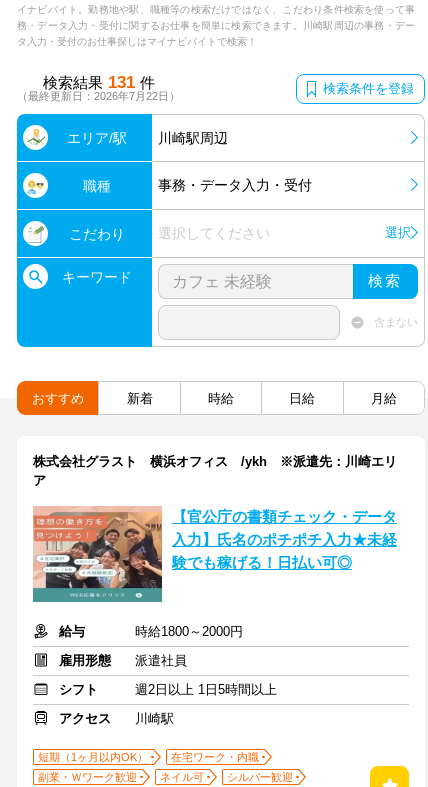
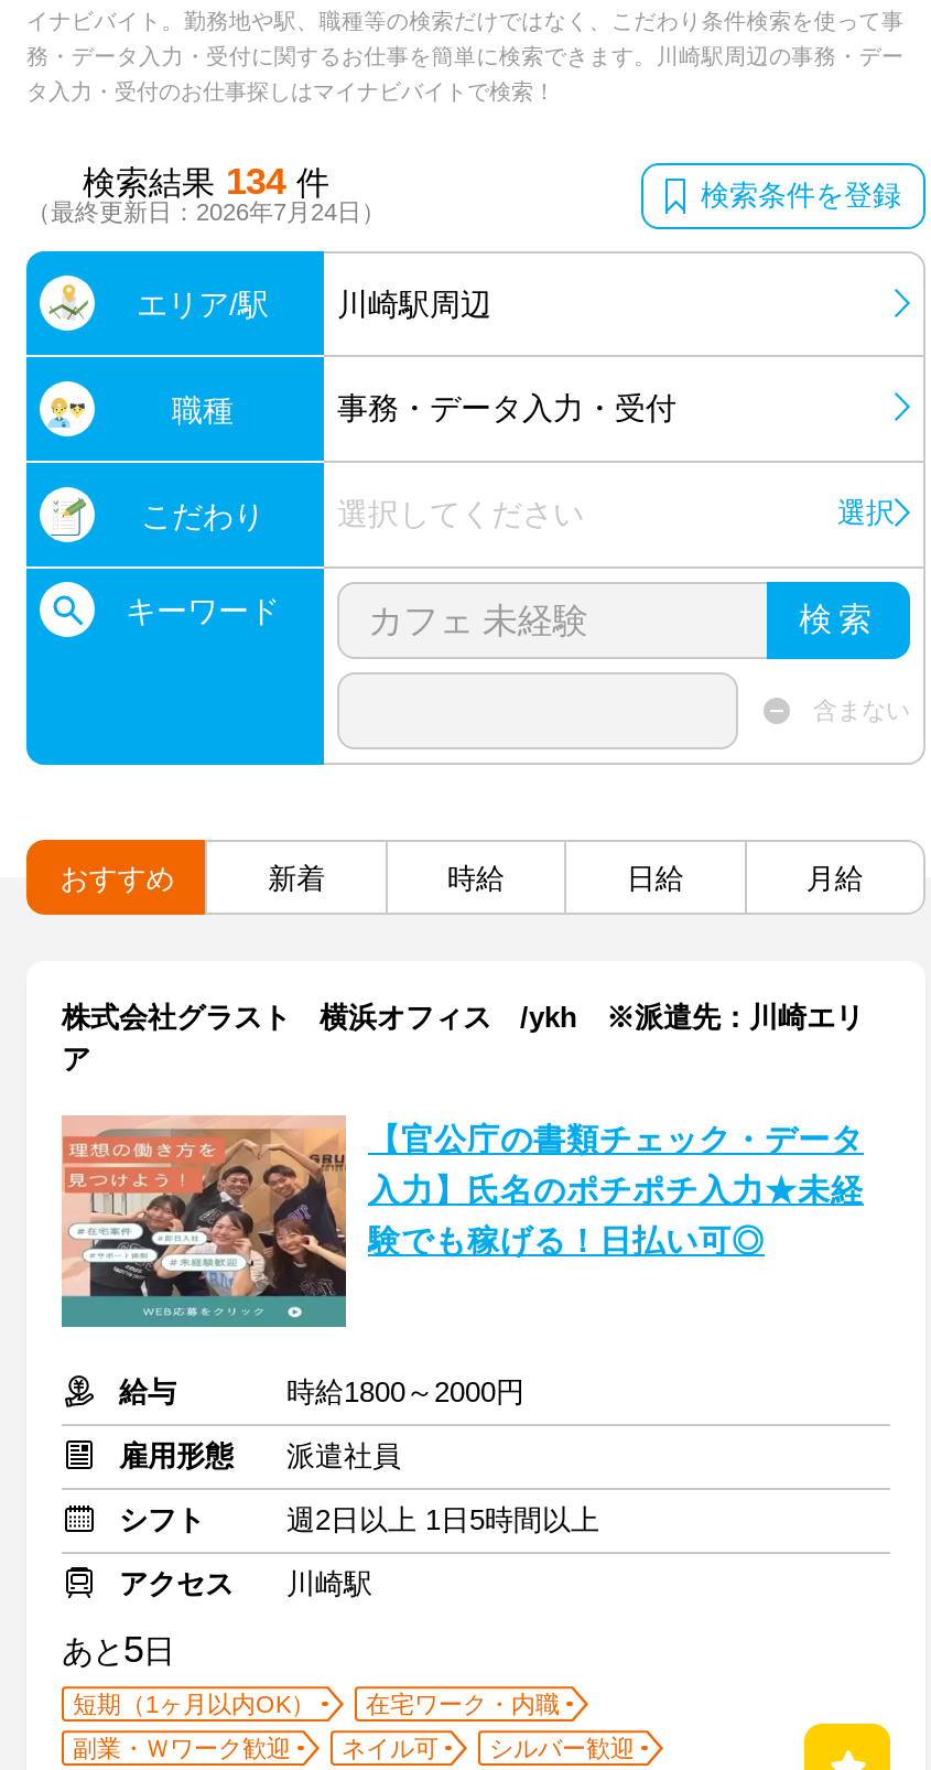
- 検索結果 131 件
+ 検索結果 134 件

- （最終更新日：2026年7月22日）
+ （最終更新日：2026年7月24日）

+ あと5日
